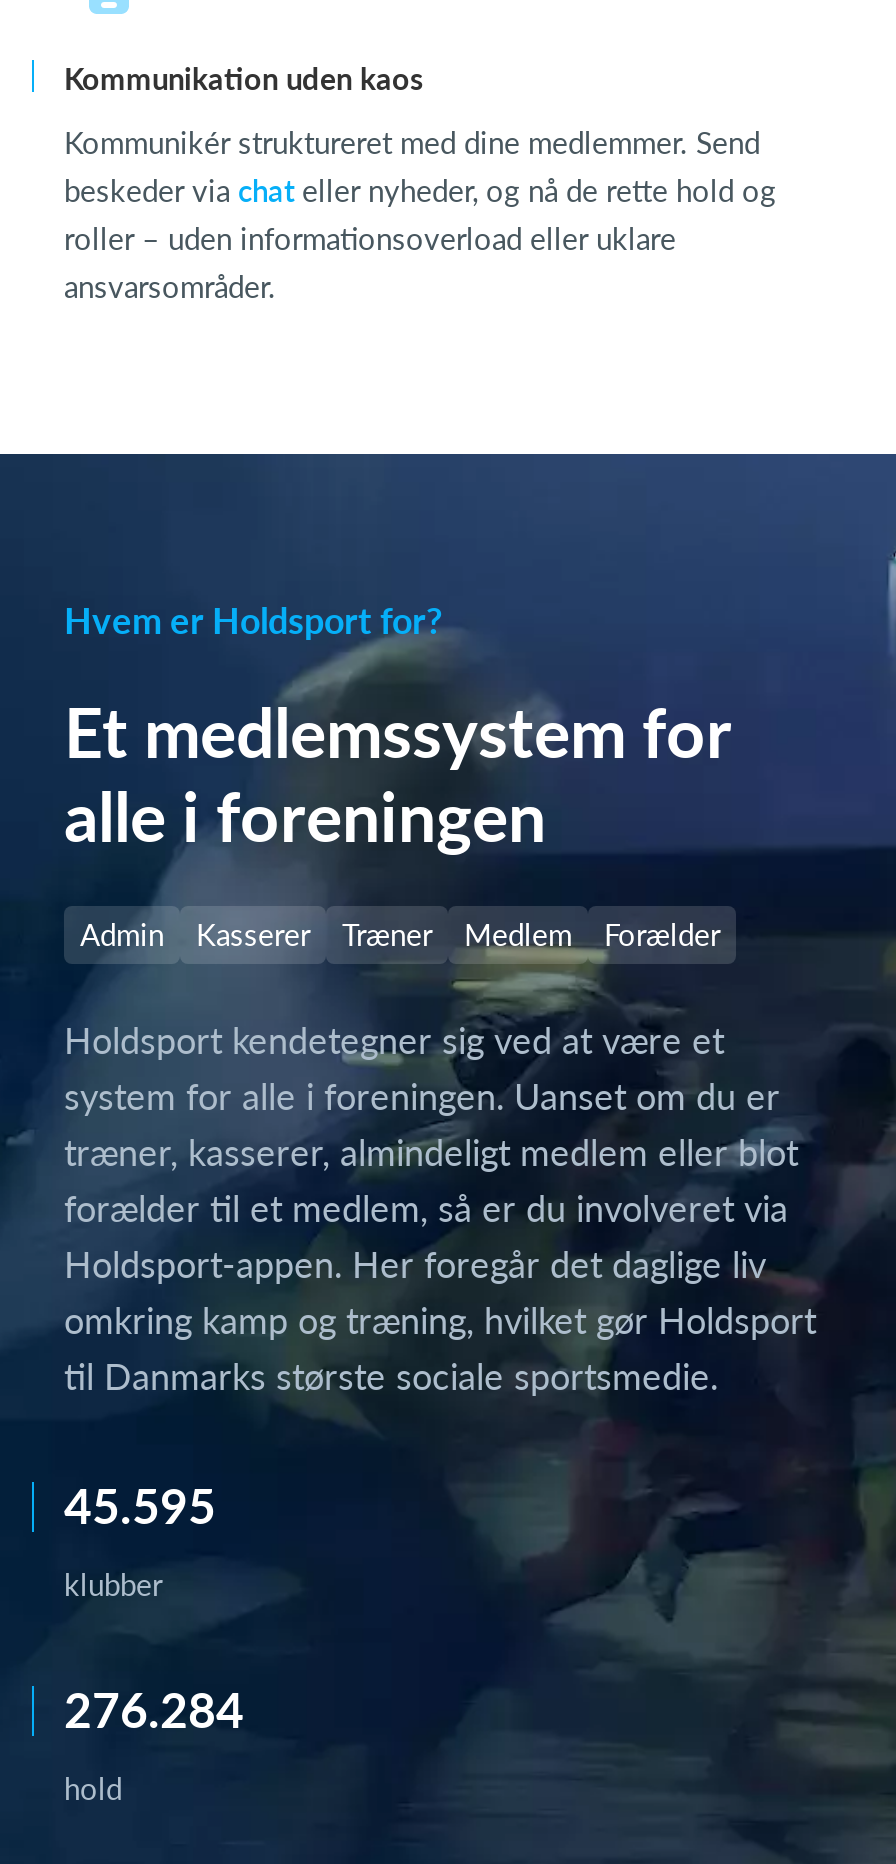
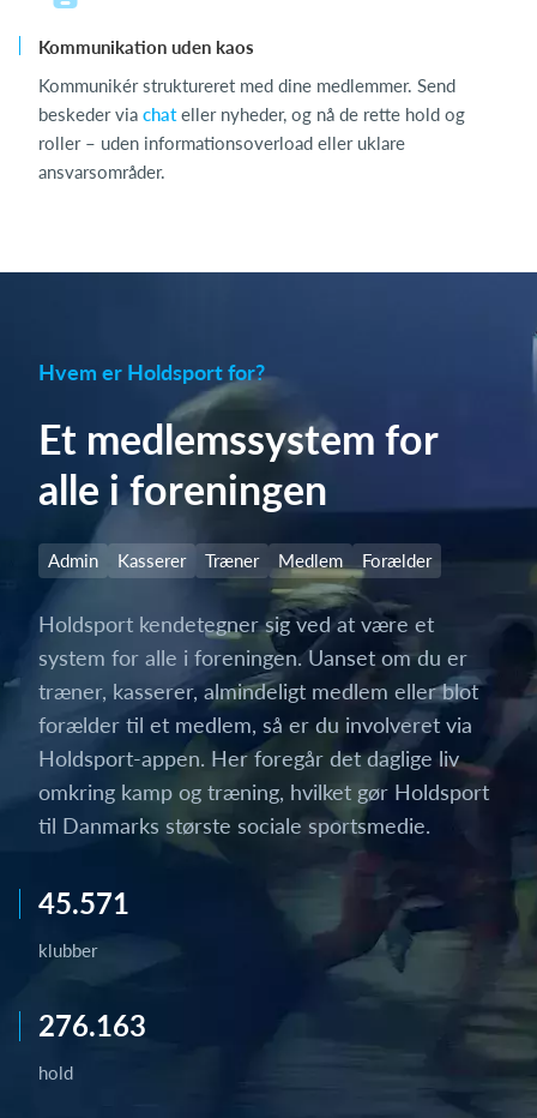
- 45.595
+ 45.571

- 276.284
+ 276.163
